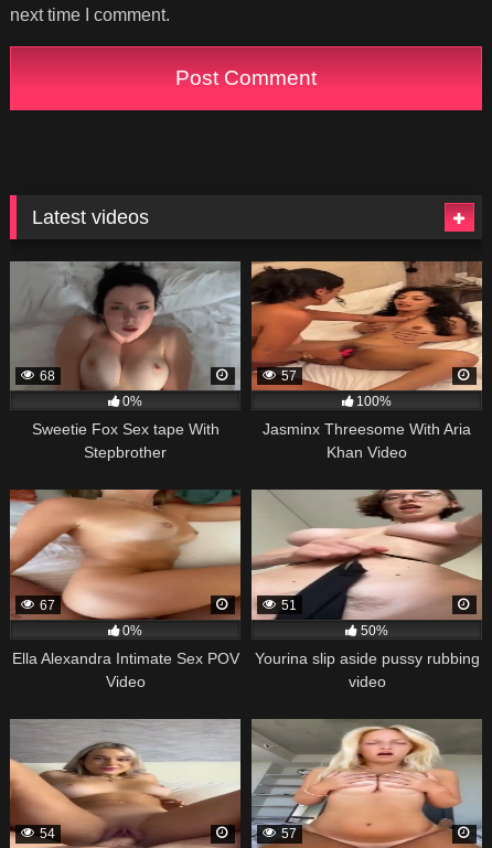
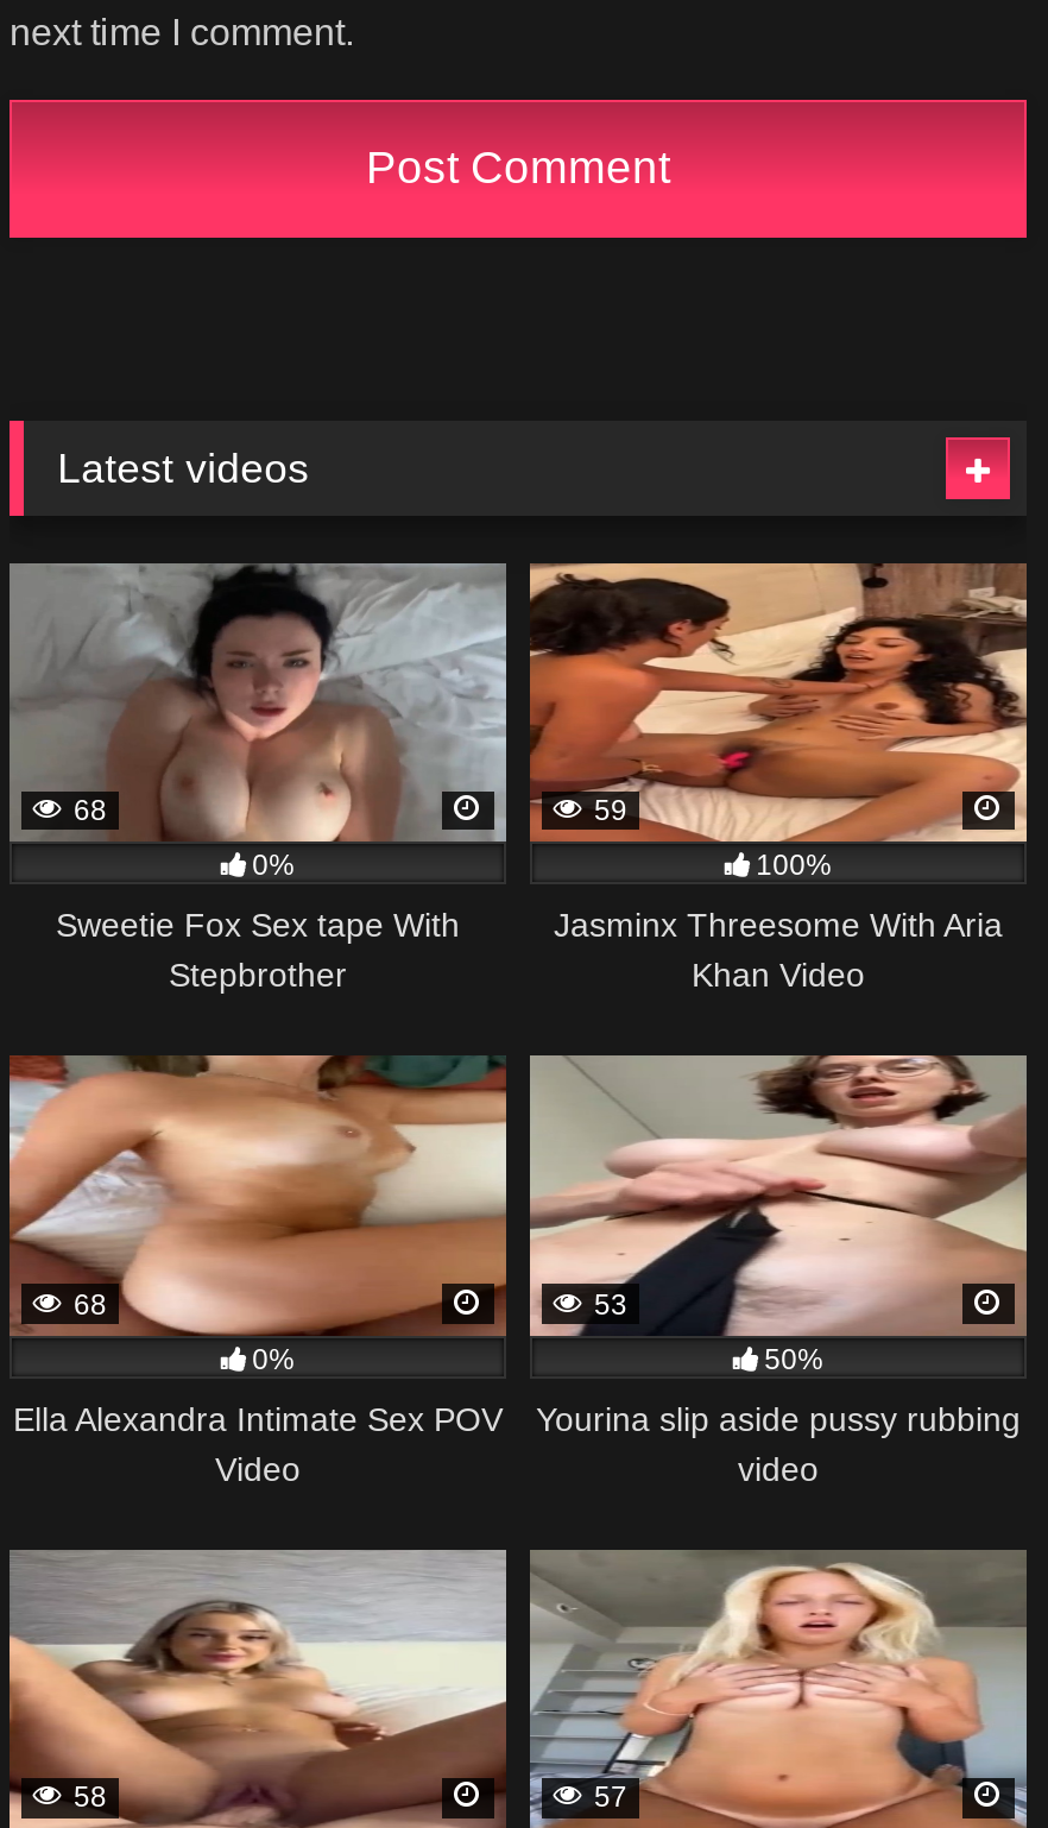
- 57
+ 59

- 67
+ 68

- 51
+ 53

- 54
+ 58
